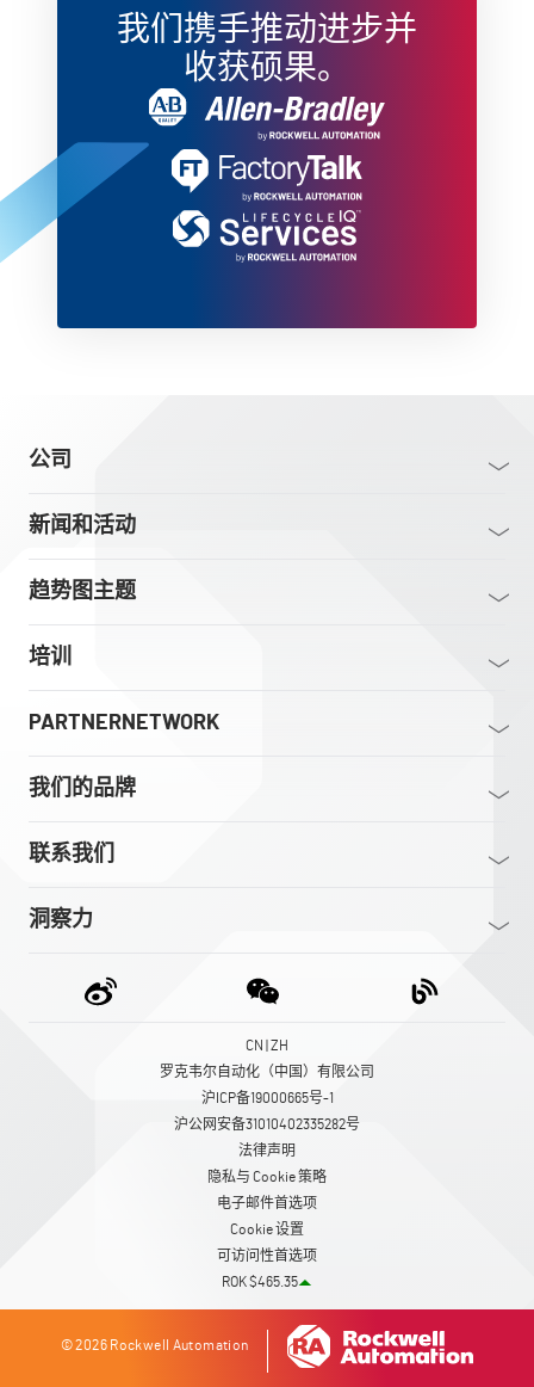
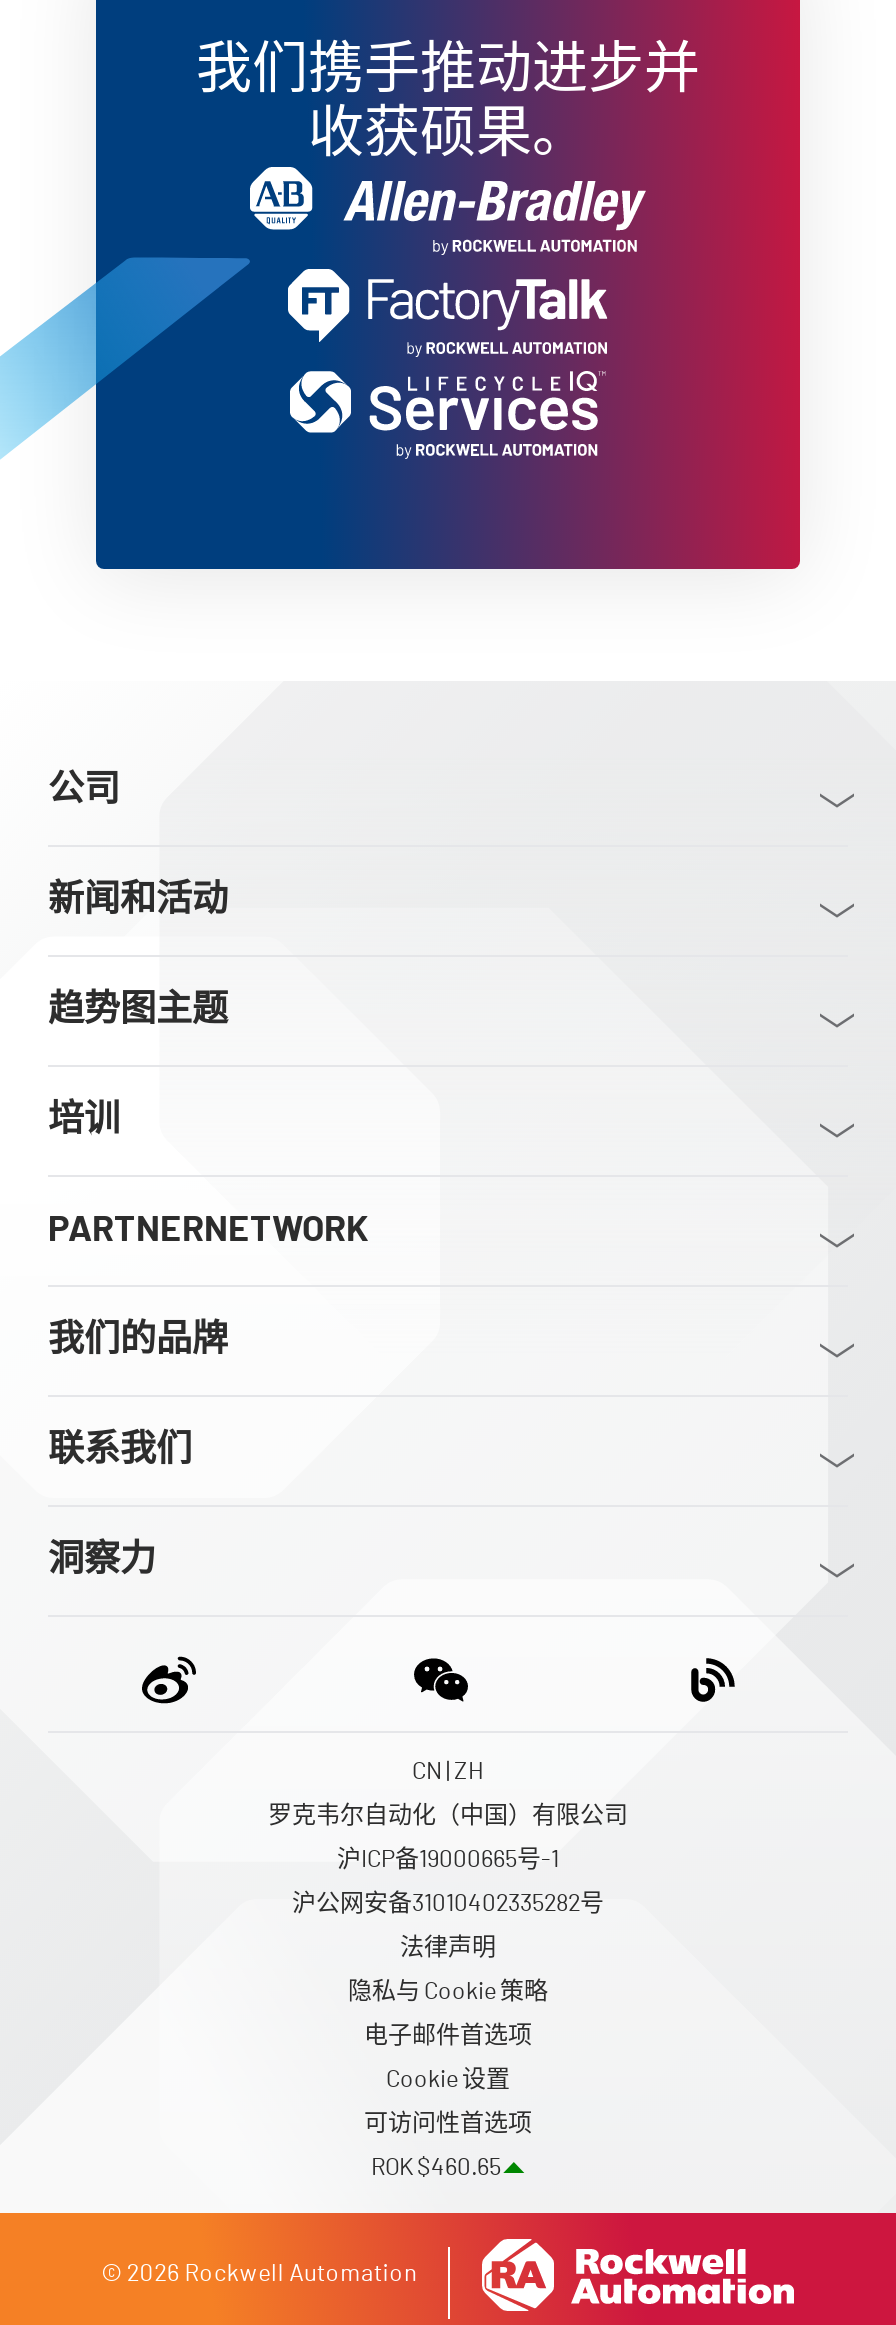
- ROK $465.35
+ ROK $460.65
